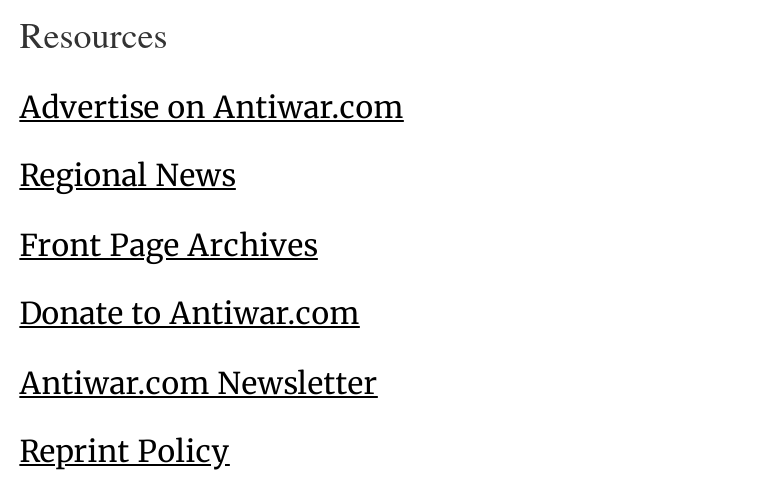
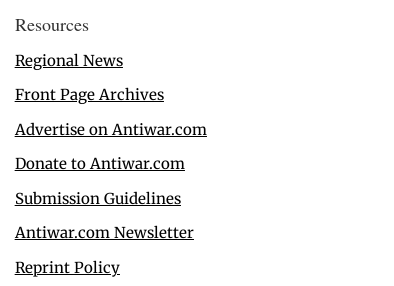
moved down: Advertise on Antiwar.com

moved up: Regional News | Front Page Archives

+ Submission Guidelines
